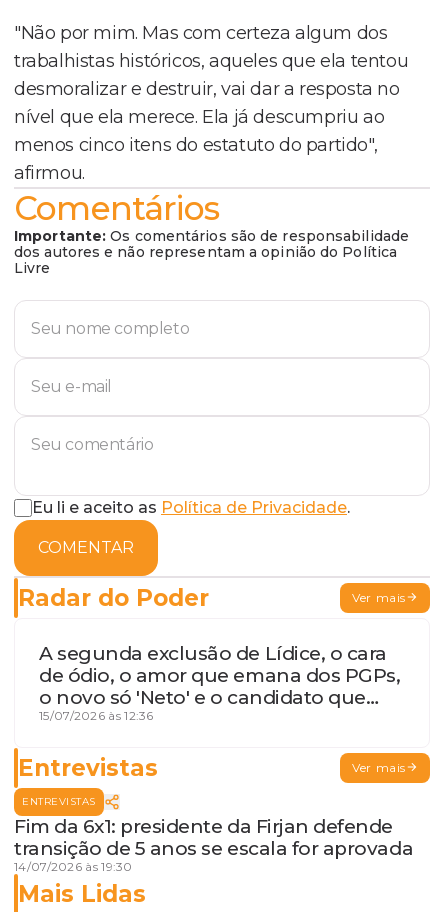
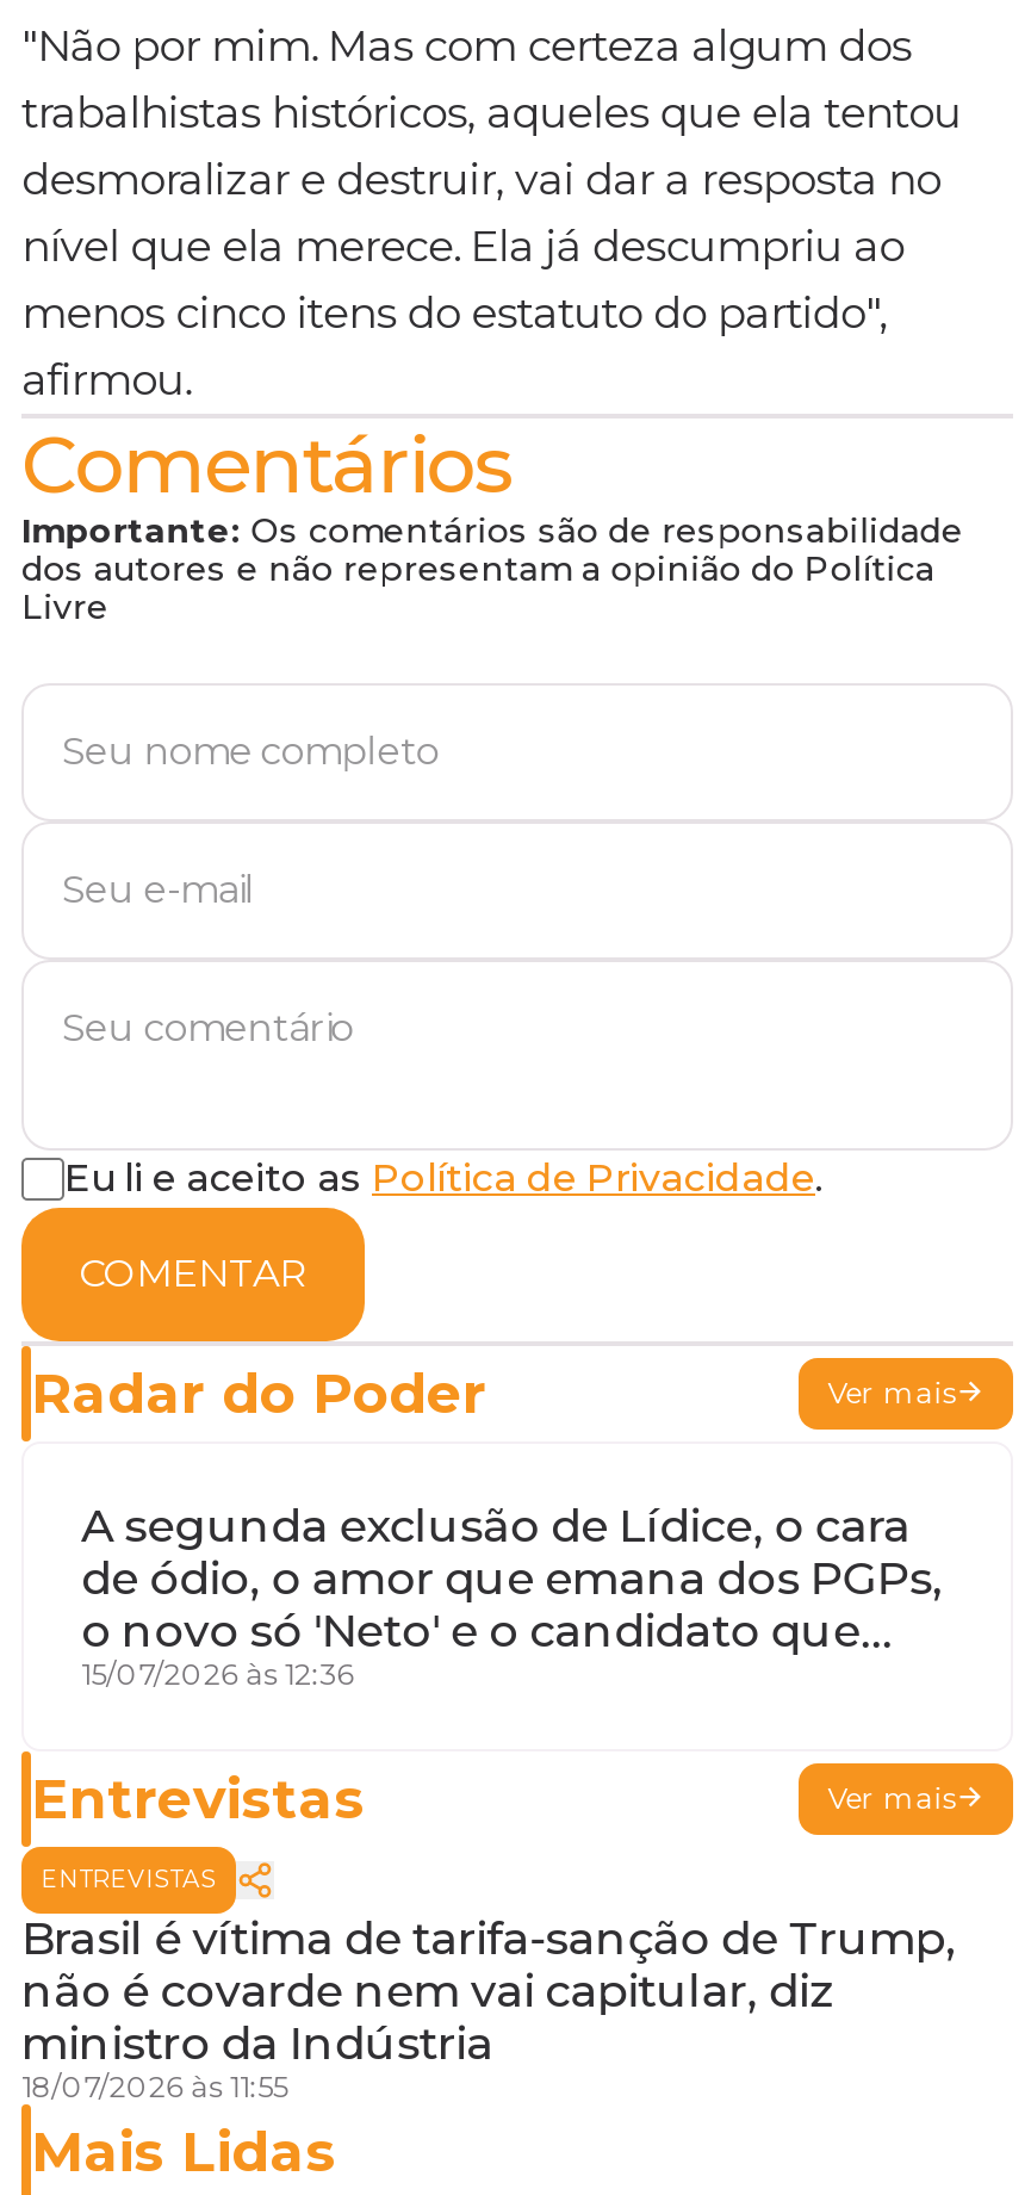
- Fim da 6x1: presidente da Firjan defende
- transição de 5 anos se escala for aprovada
- 14/07/2026 às 19:30
+ Brasil é vítima de tarifa-sanção de Trump,
+ não é covarde nem vai capitular, diz
+ ministro da Indústria
+ 18/07/2026 às 11:55
